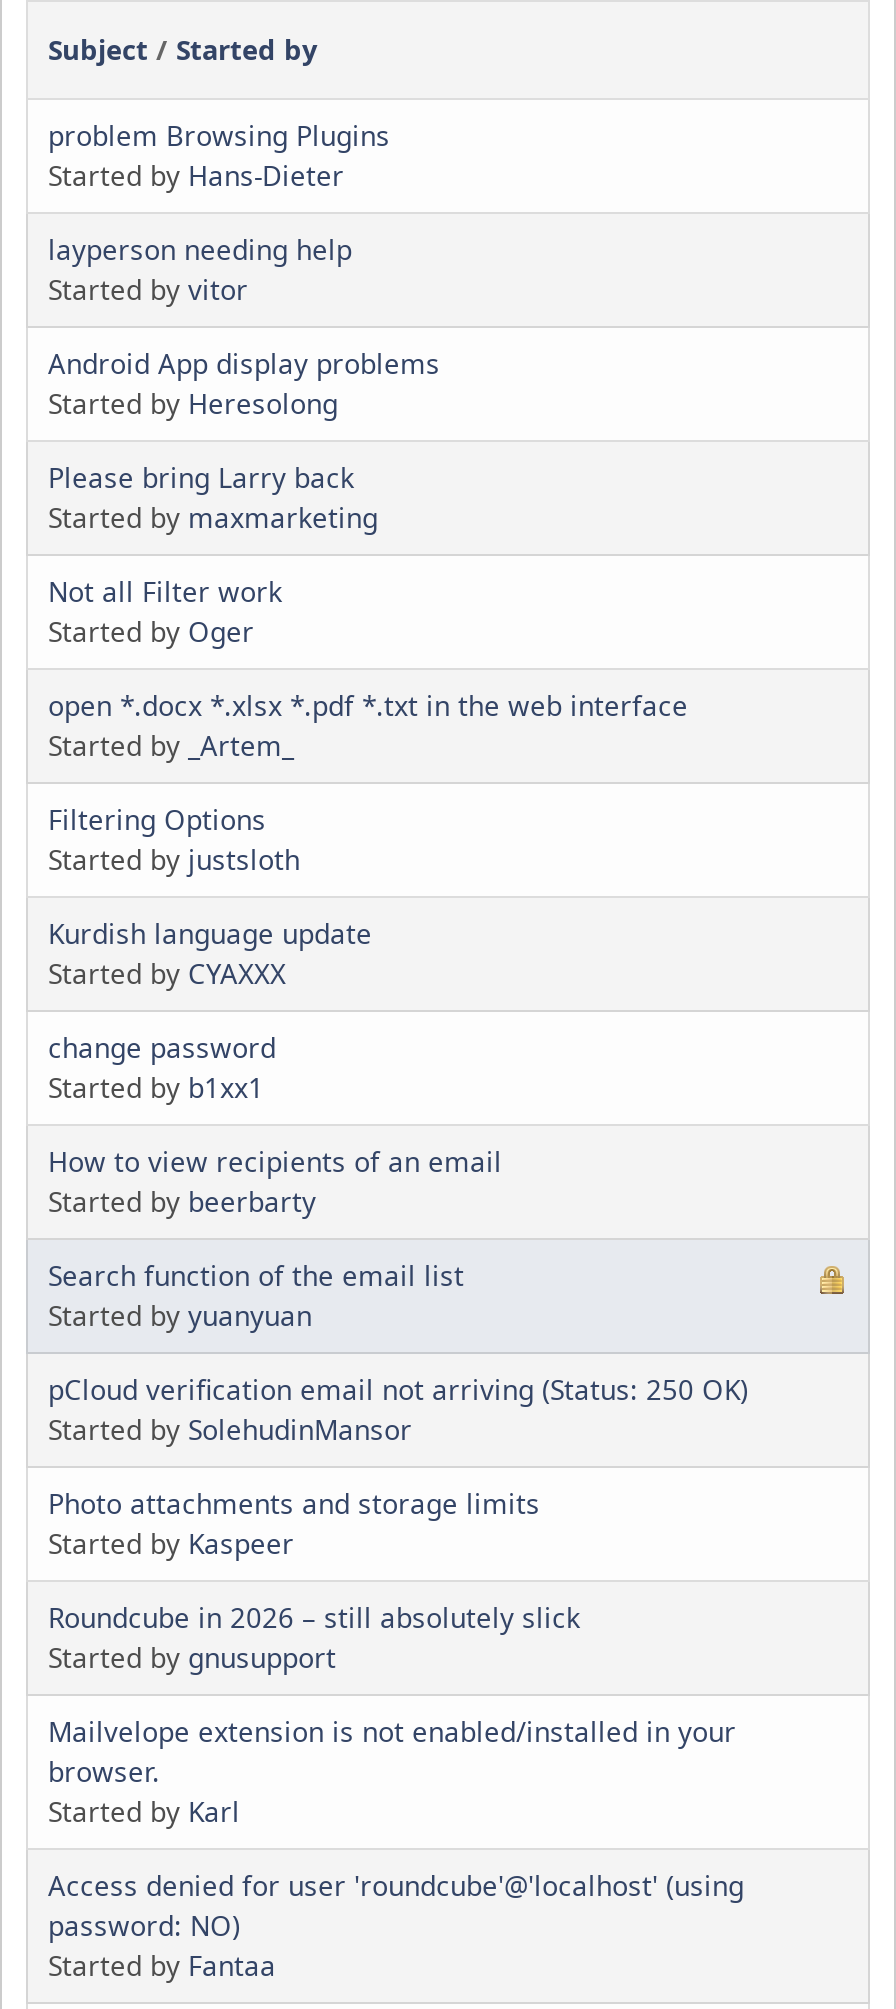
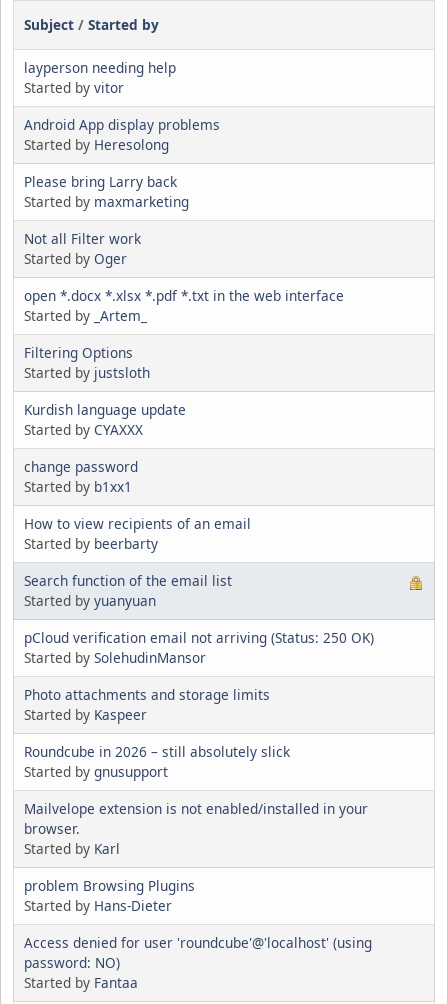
moved down: problem Browsing Plugins | Started by Hans-Dieter

moved up: layperson needing help | Started by vitor | Android App display problems | ... | browser. | Started by Karl
